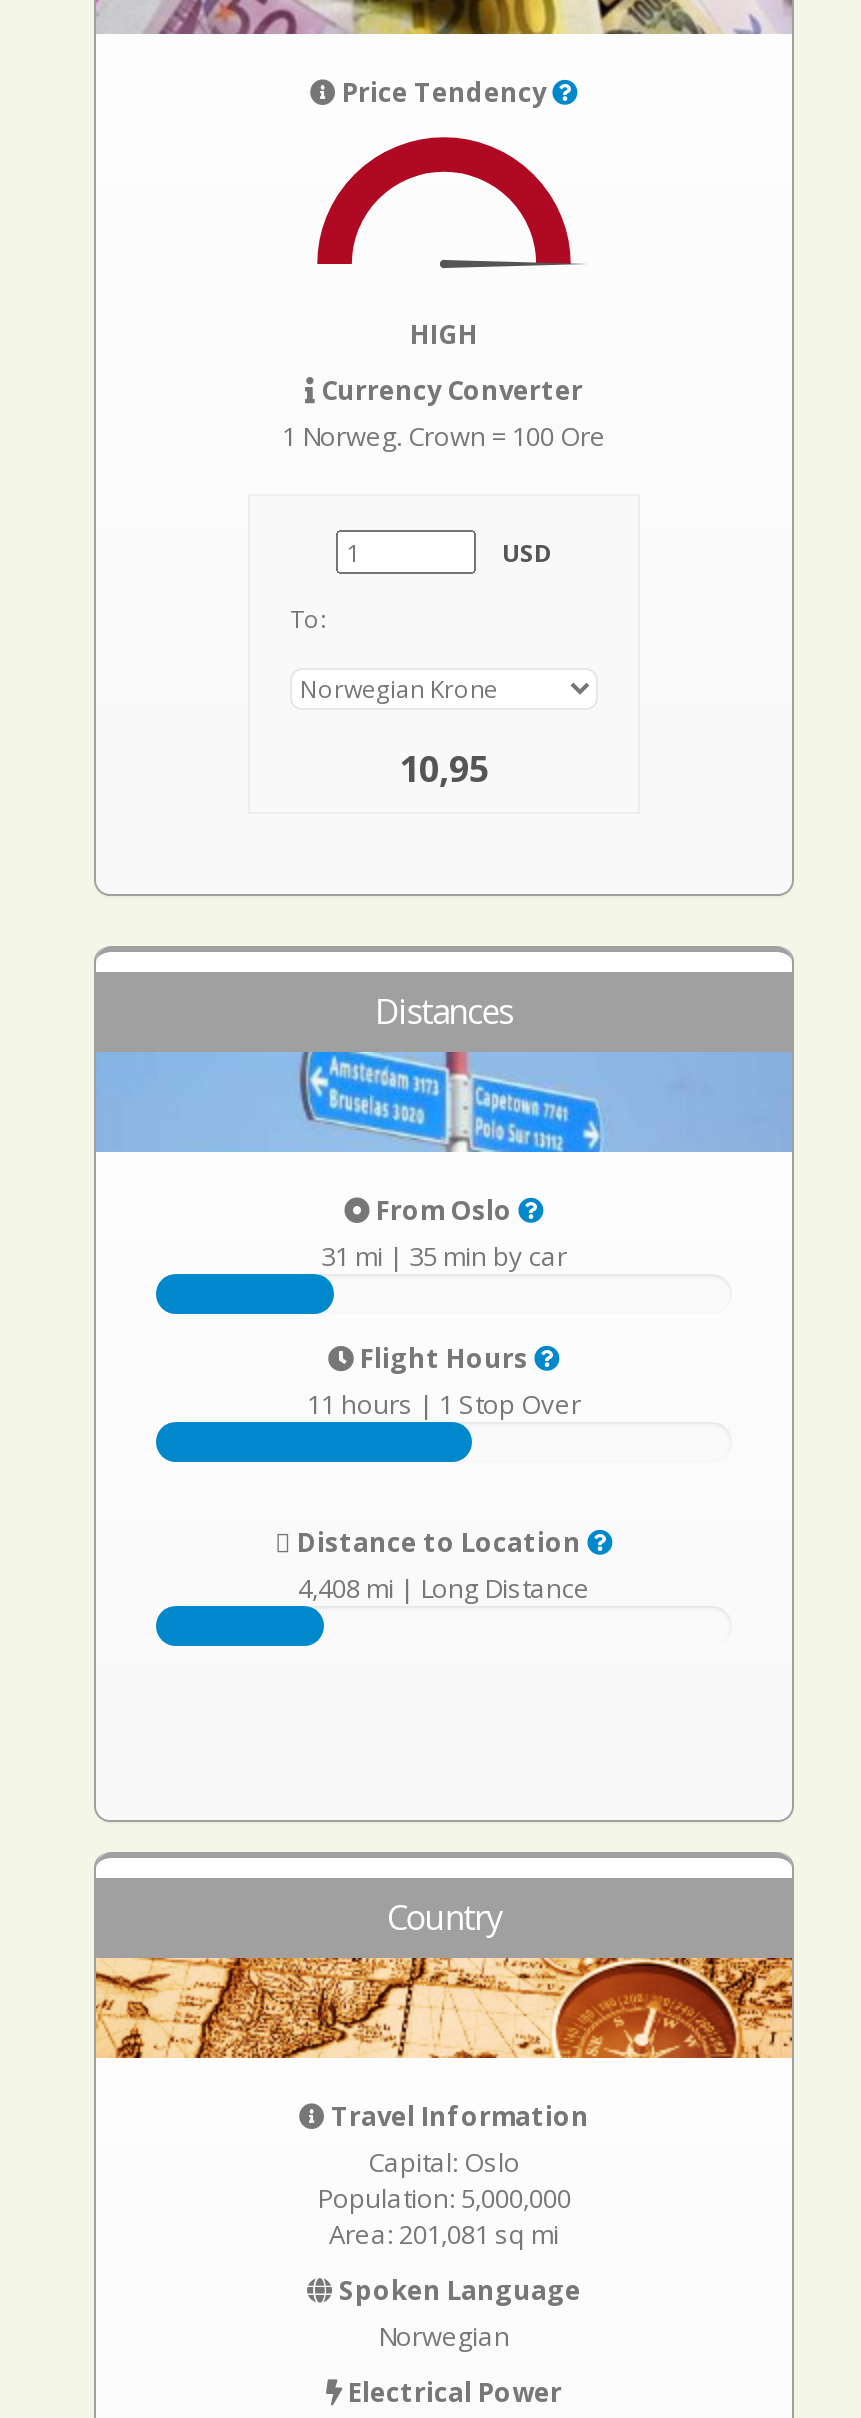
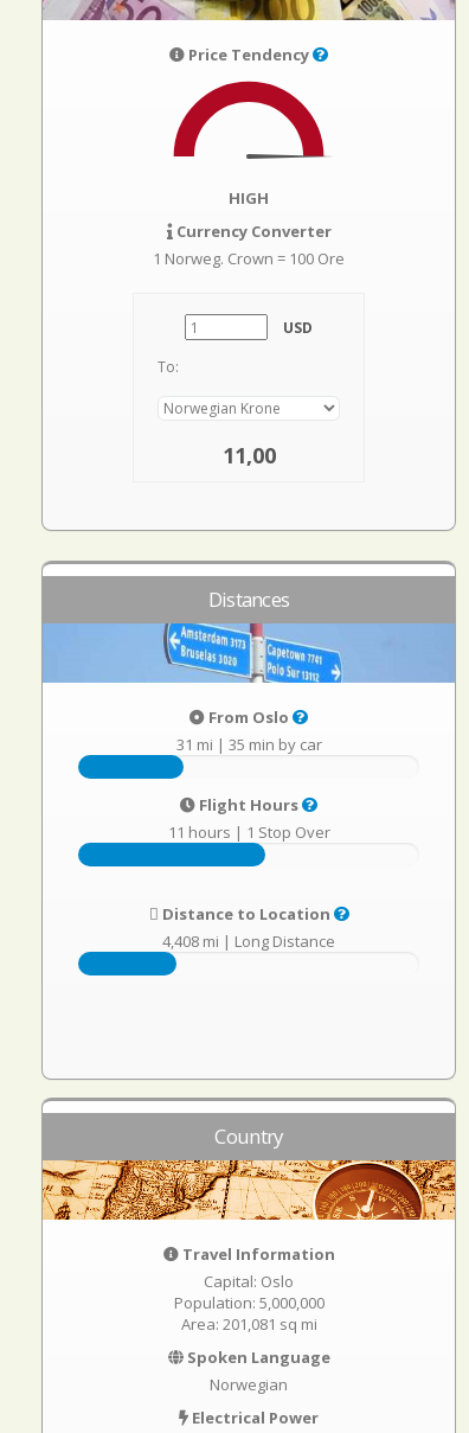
- 10,95
+ 11,00
